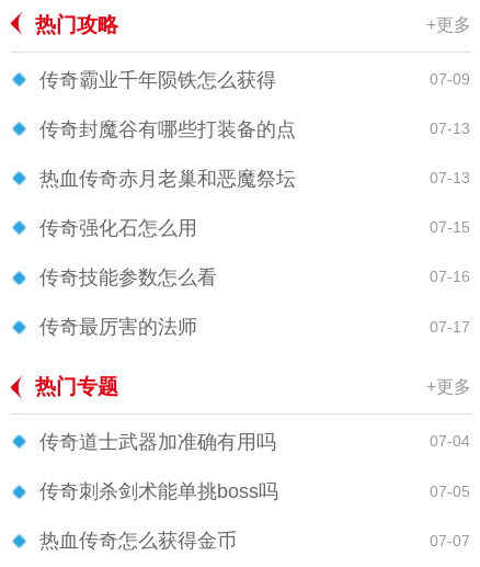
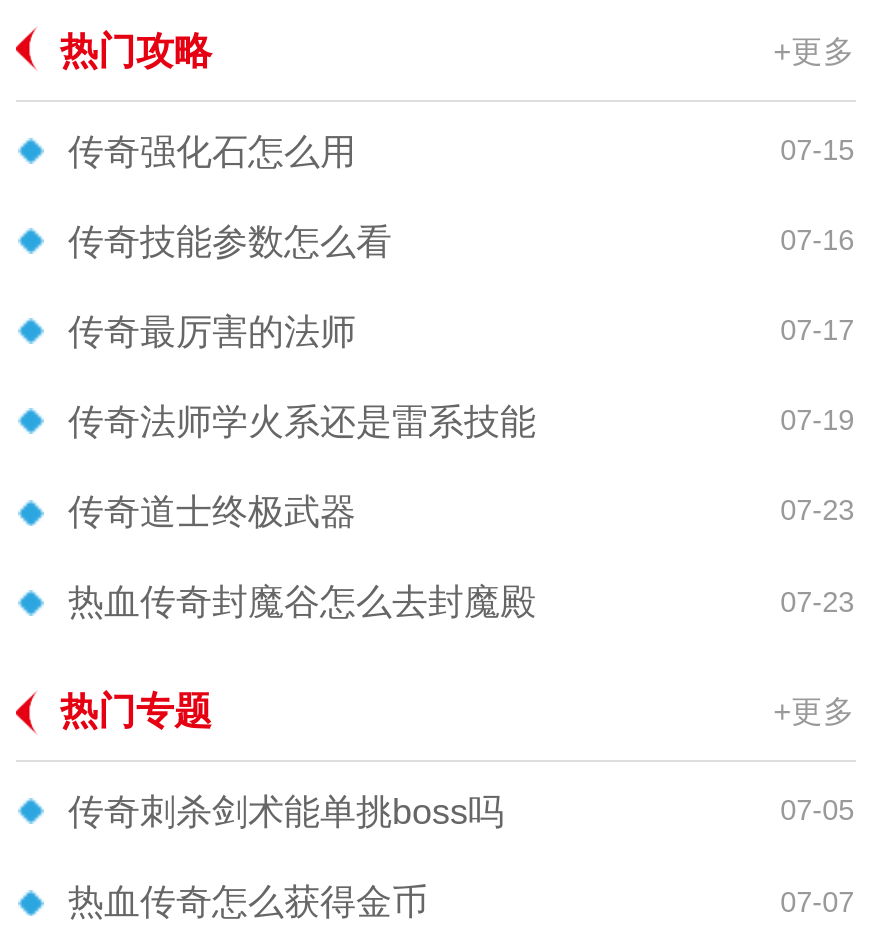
- 传奇霸业千年陨铁怎么获得
- 07-09
- 传奇封魔谷有哪些打装备的点
- 07-13
- 热血传奇赤月老巢和恶魔祭坛
- 07-13

moved up: 传奇强化石怎么用 | 07-15 | 传奇技能参数怎么看 | 07-16 | 传奇最厉害的法师 | 07-17

+ 传奇法师学火系还是雷系技能
+ 07-19
+ 传奇道士终极武器
+ 07-23
+ 热血传奇封魔谷怎么去封魔殿
+ 07-23

- 传奇道士武器加准确有用吗
- 07-04
